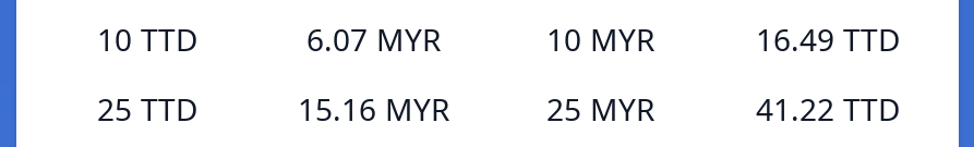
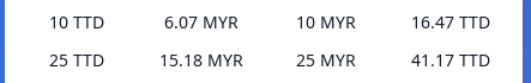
- 16.49 TTD
+ 16.47 TTD

- 15.16 MYR
+ 15.18 MYR

- 41.22 TTD
+ 41.17 TTD
